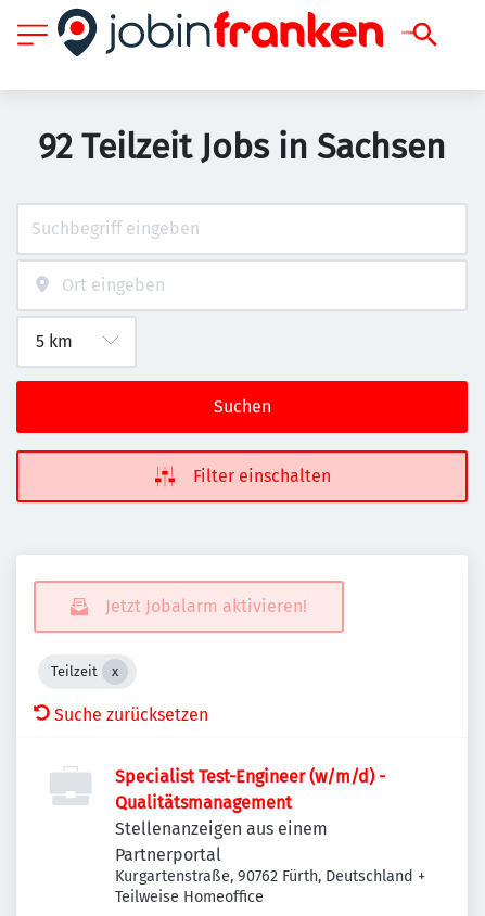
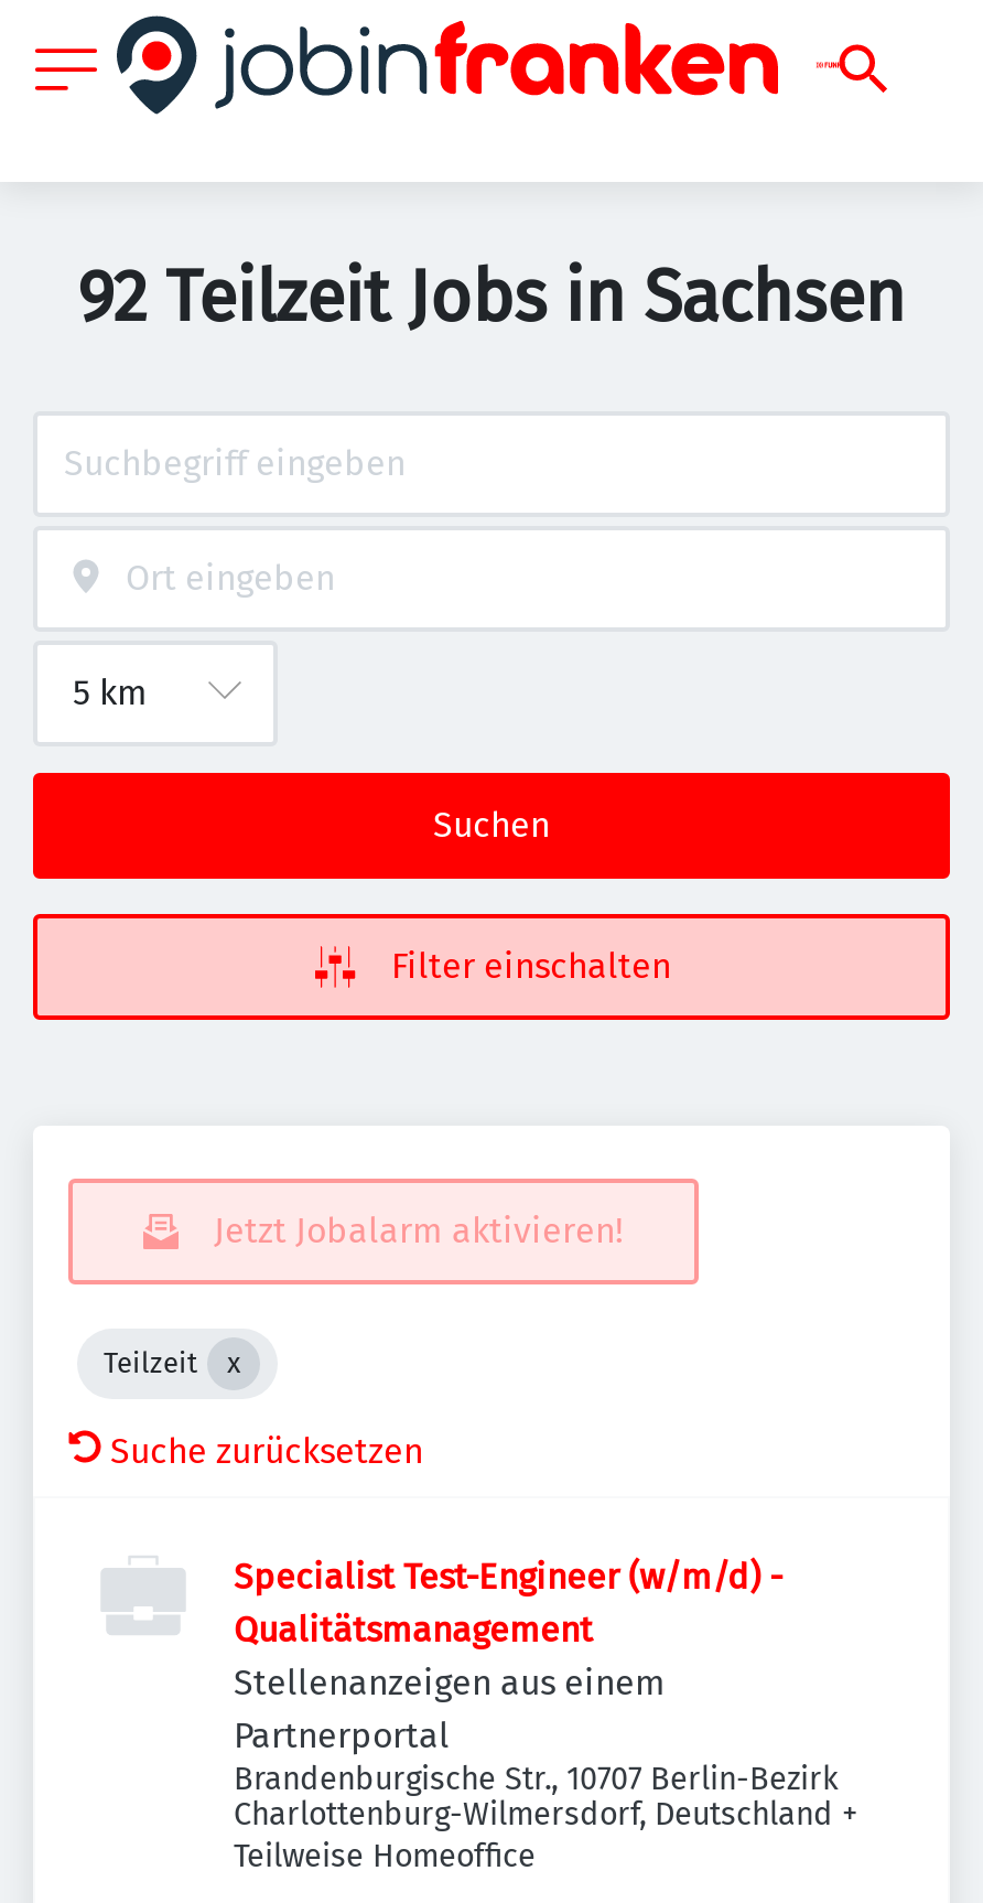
- Kurgartenstraße, 90762 Fürth, Deutschland +
+ Brandenburgische Str., 10707 Berlin-Bezirk
+ Charlottenburg-Wilmersdorf, Deutschland +
